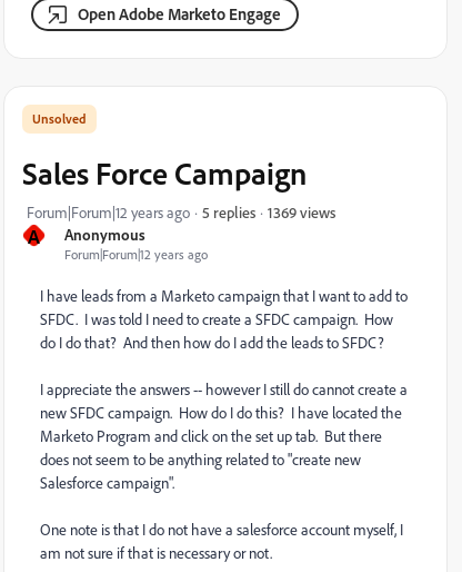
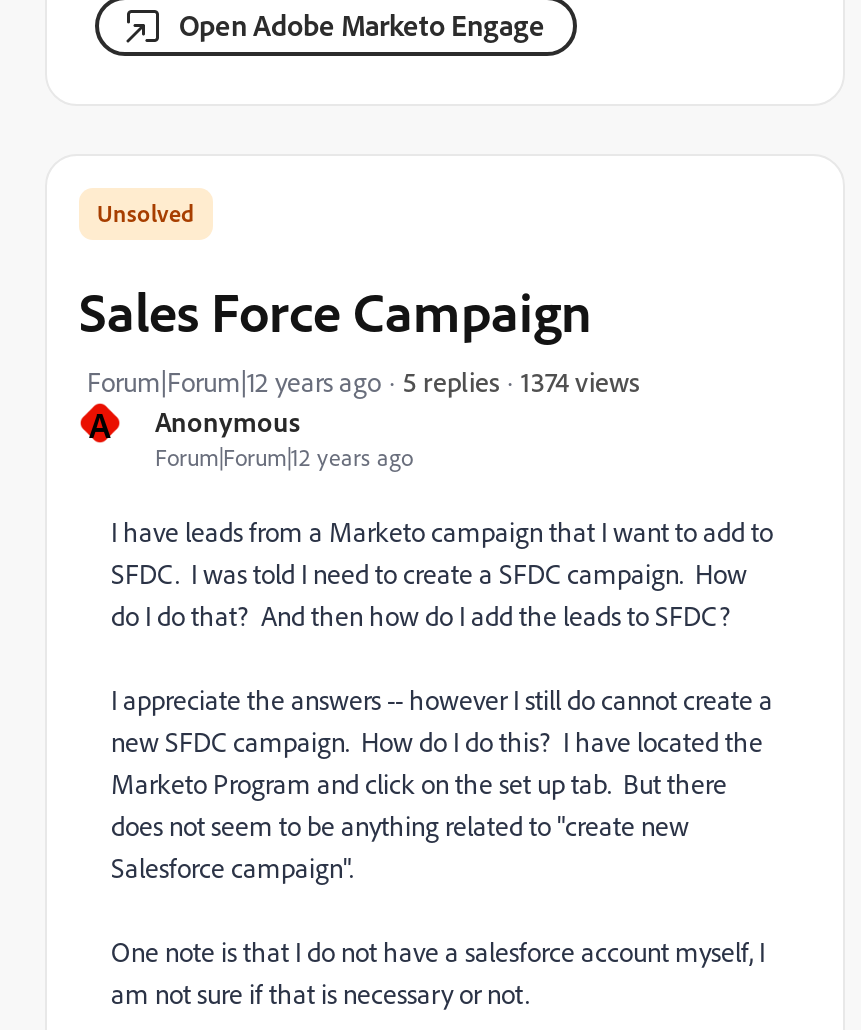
- 1369 views
+ 1374 views
